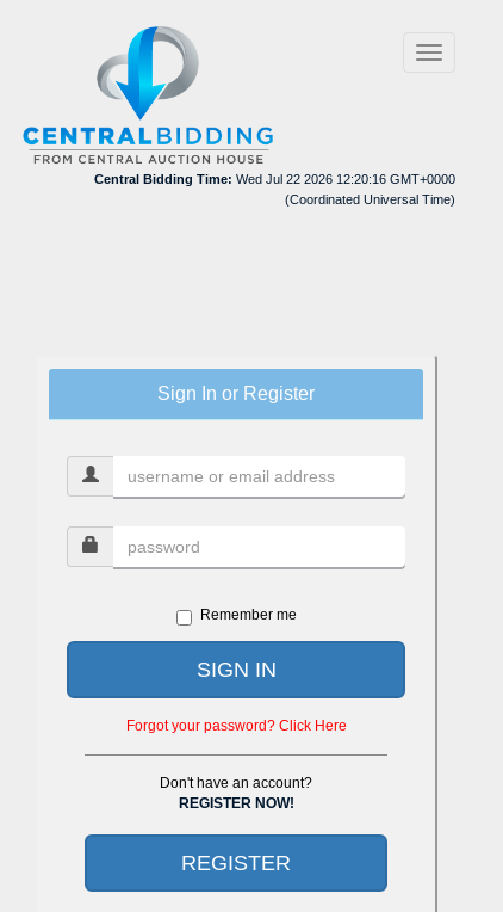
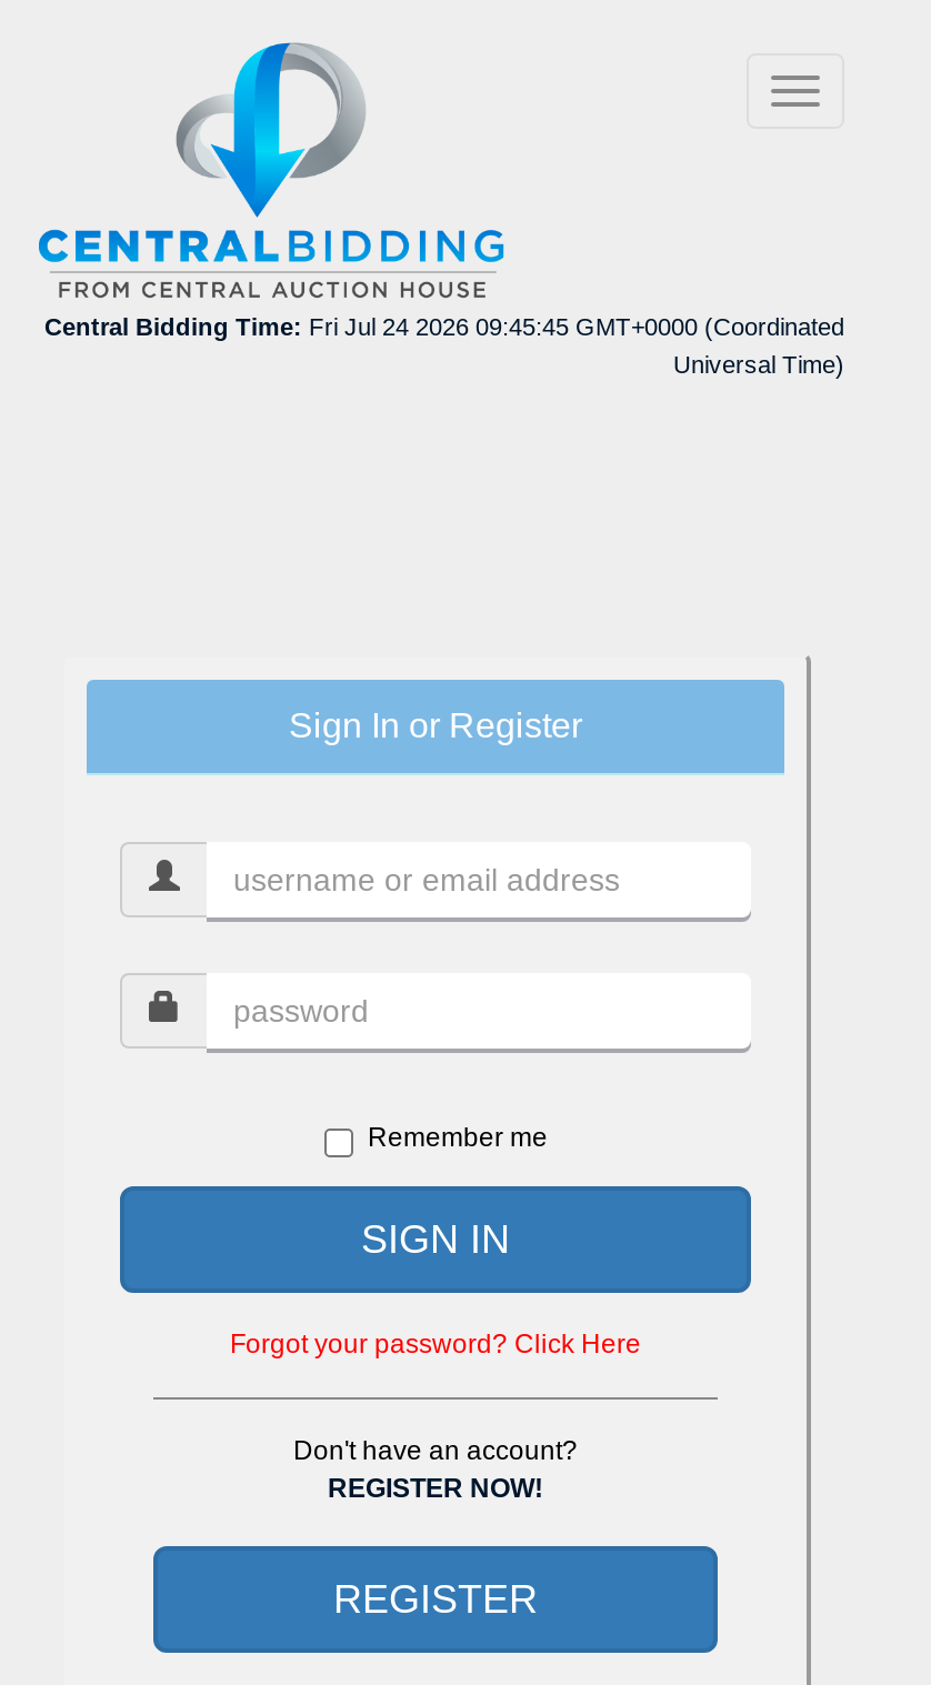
- Central Bidding Time: Wed Jul 22 2026 12:20:16 GMT+0000
- (Coordinated Universal Time)
+ Central Bidding Time: Fri Jul 24 2026 09:45:45 GMT+0000 (Coordinated
+ Universal Time)
